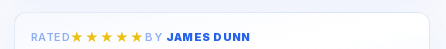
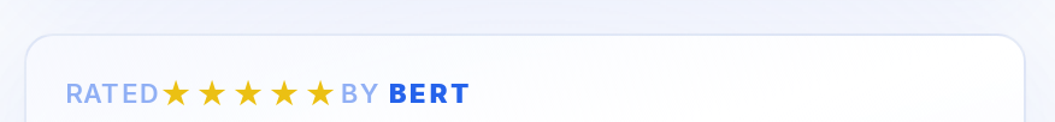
- BY JAMES DUNN
+ BY BERT
